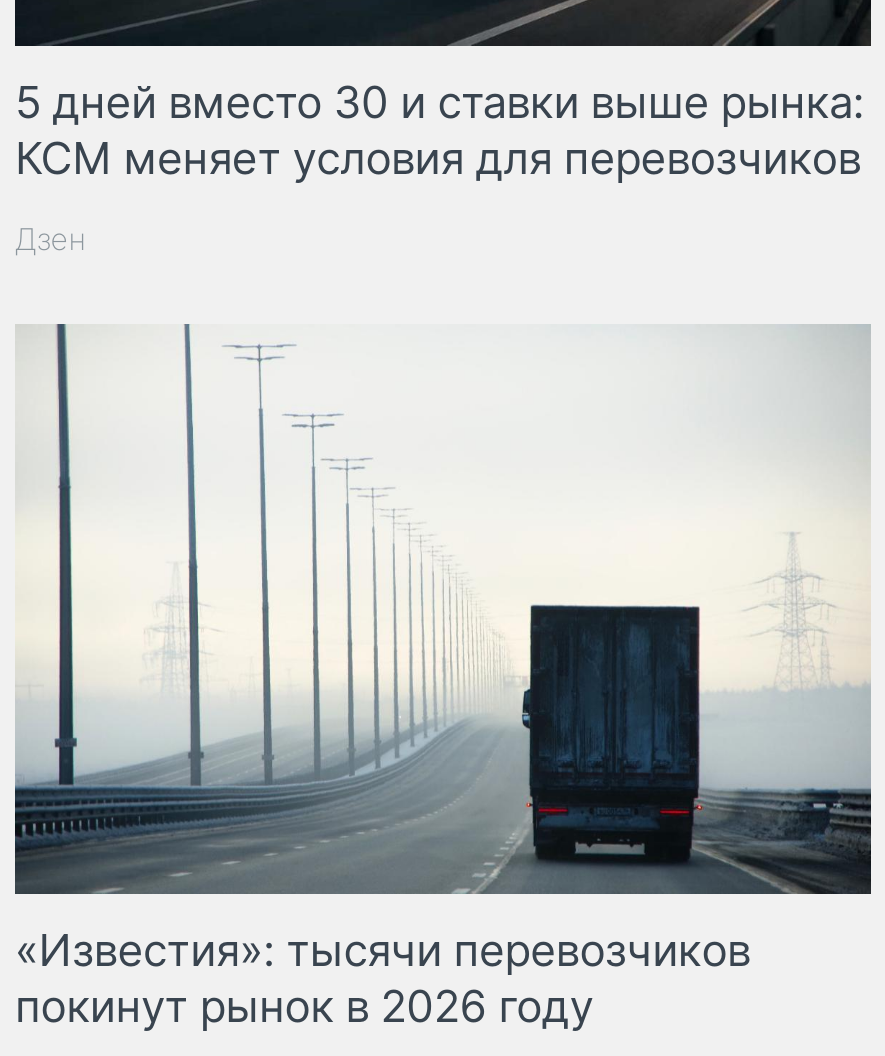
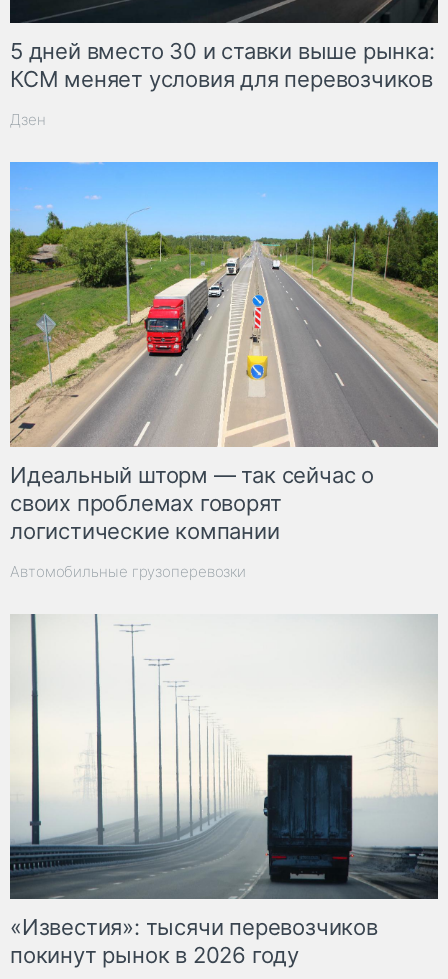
+ [image]
+ Идеальный шторм — так сейчас о
+ своих проблемах говорят
+ логистические компании
+ Автомобильные грузоперевозки
